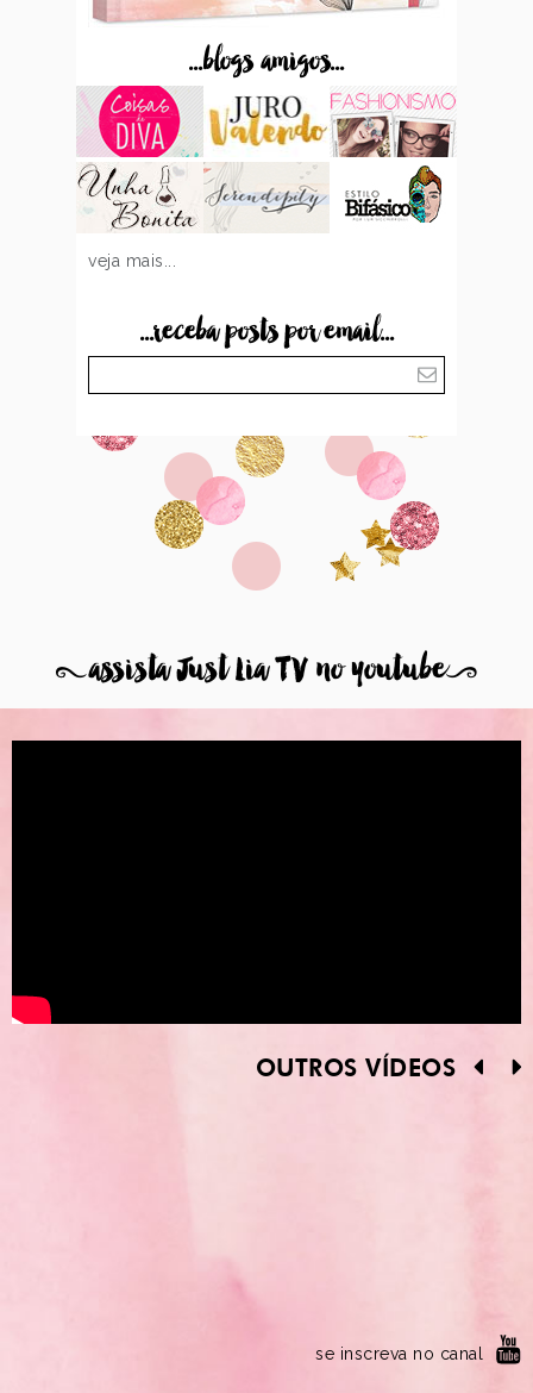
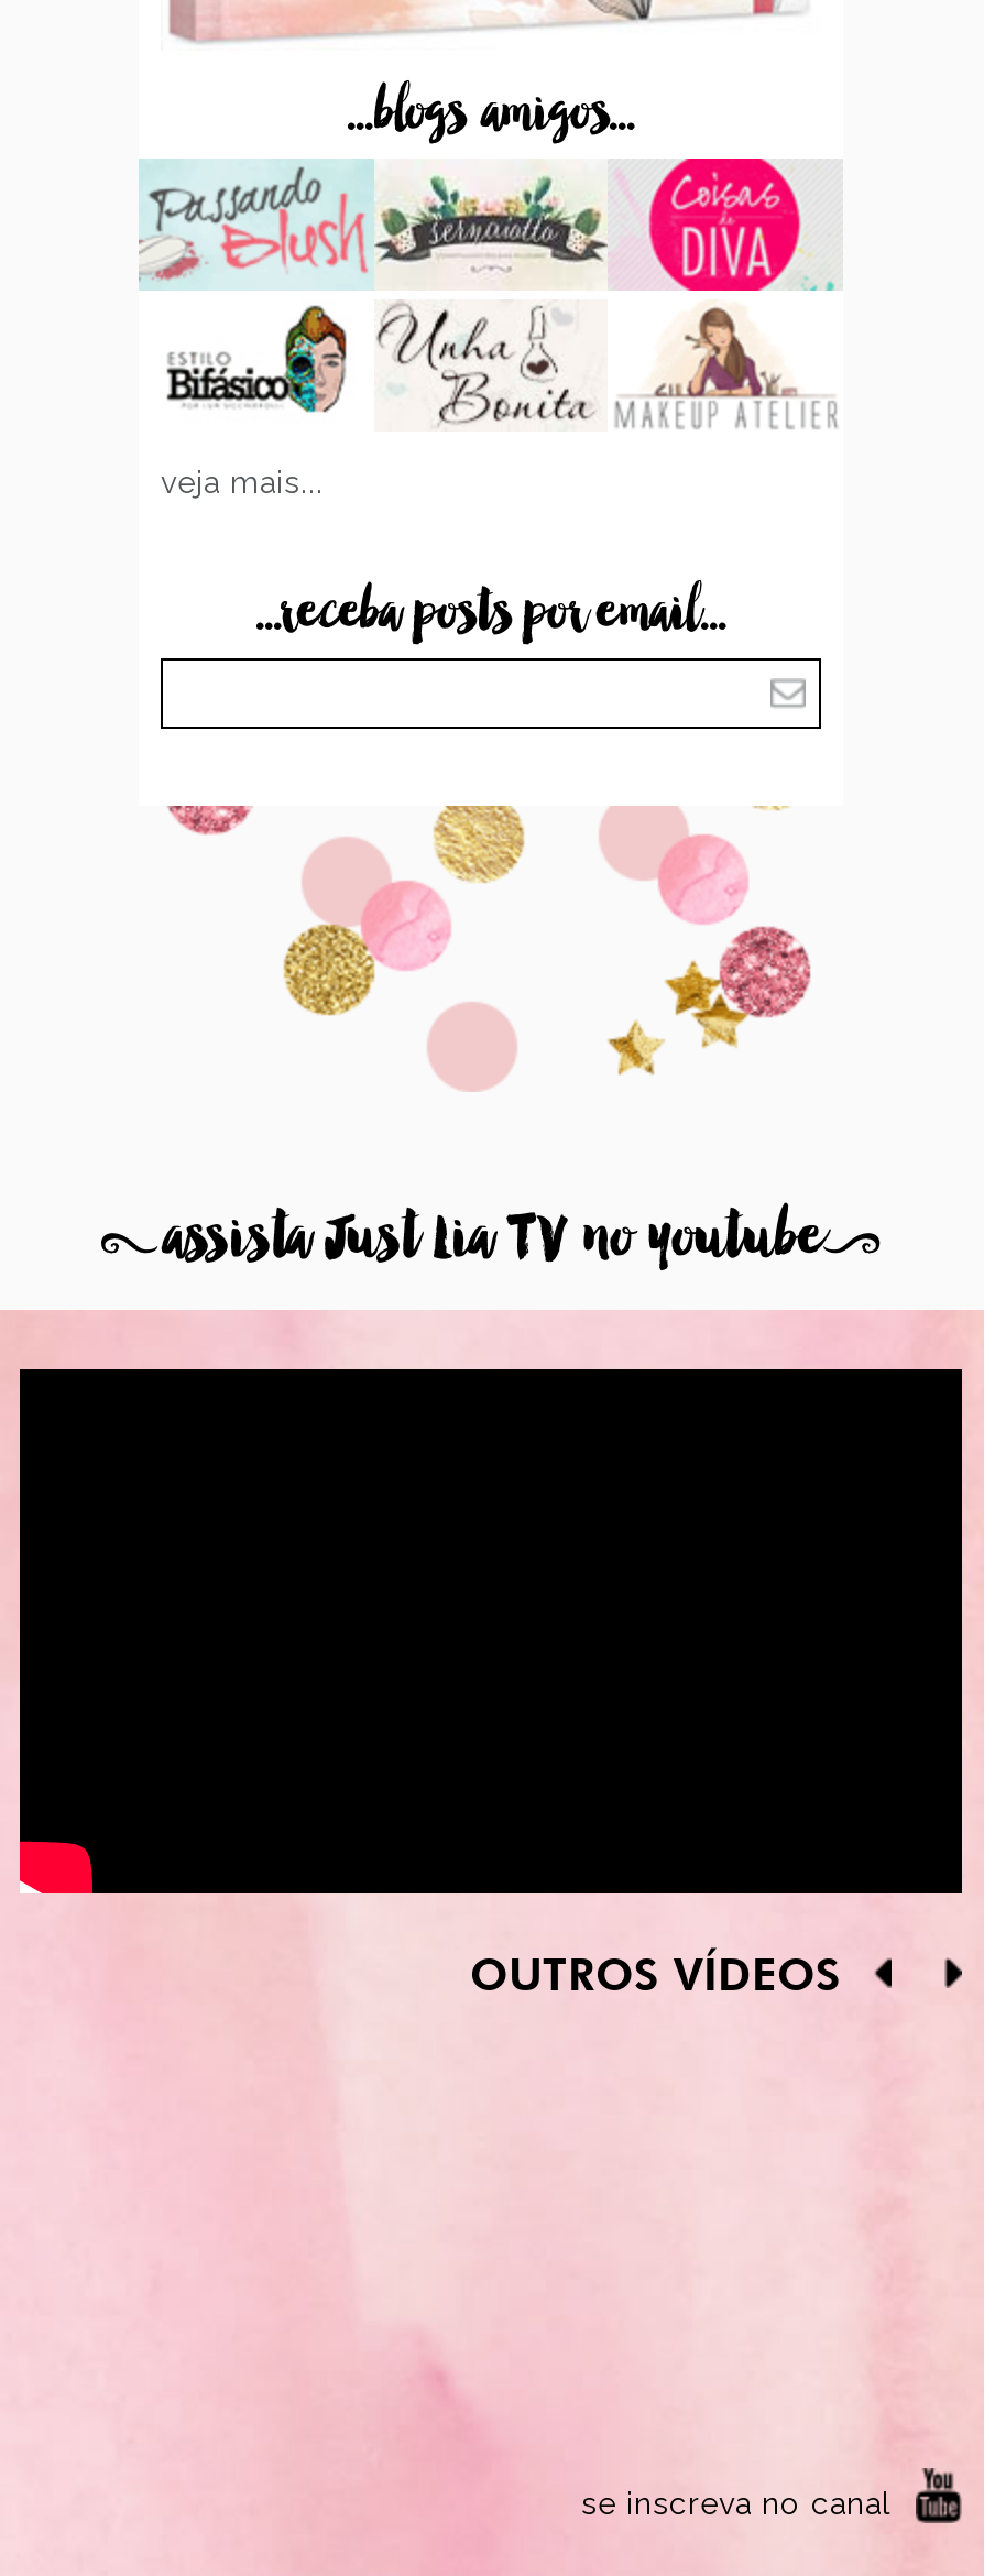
- [image]
+ [image]
